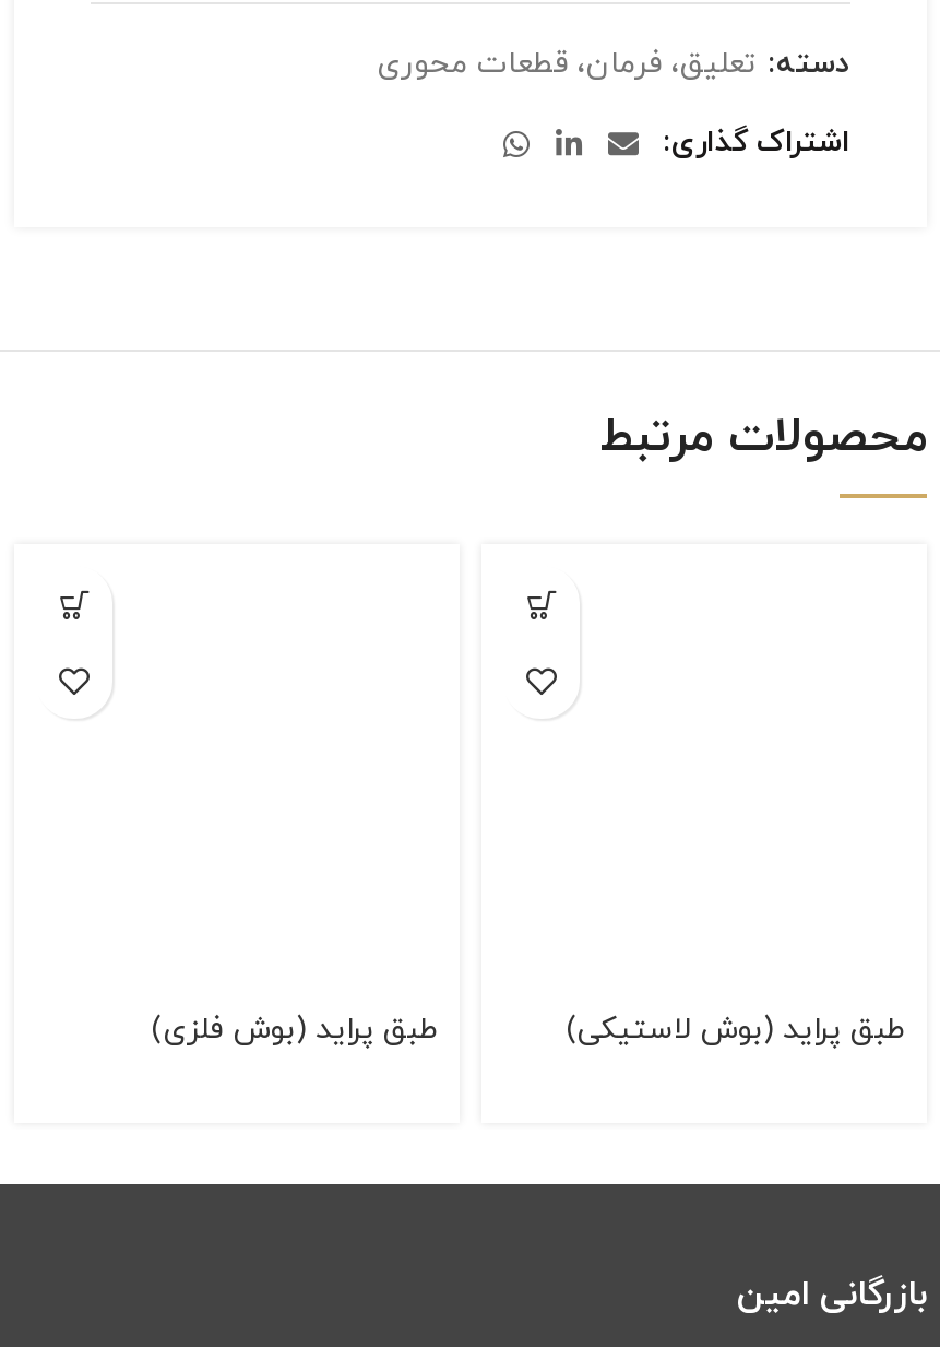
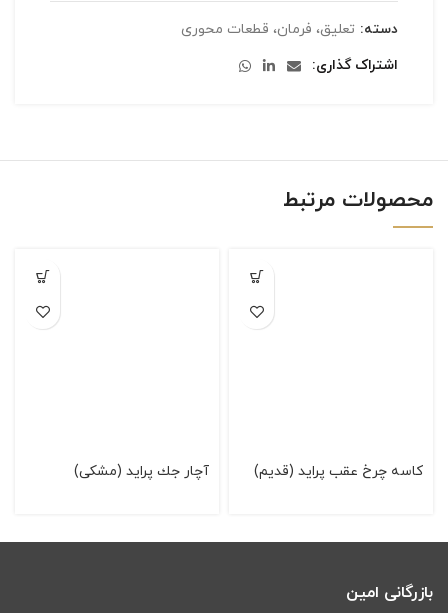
- طبق پرايد (بوش لاستيکی)
- طبق پرايد (بوش فلزی)
+ كاسه چرخ عقب پرايد (قديم)
+ آچار جك پرايد (مشکی)
